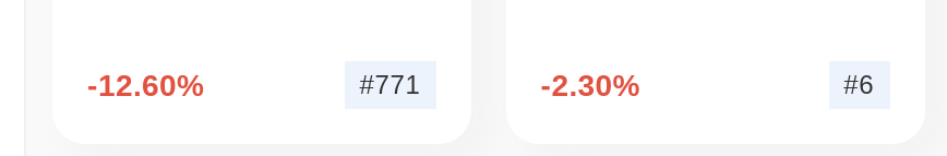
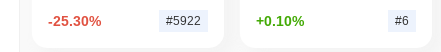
- -12.60%
- #771
+ -25.30%
+ #5922

- -2.30%
+ +0.10%
